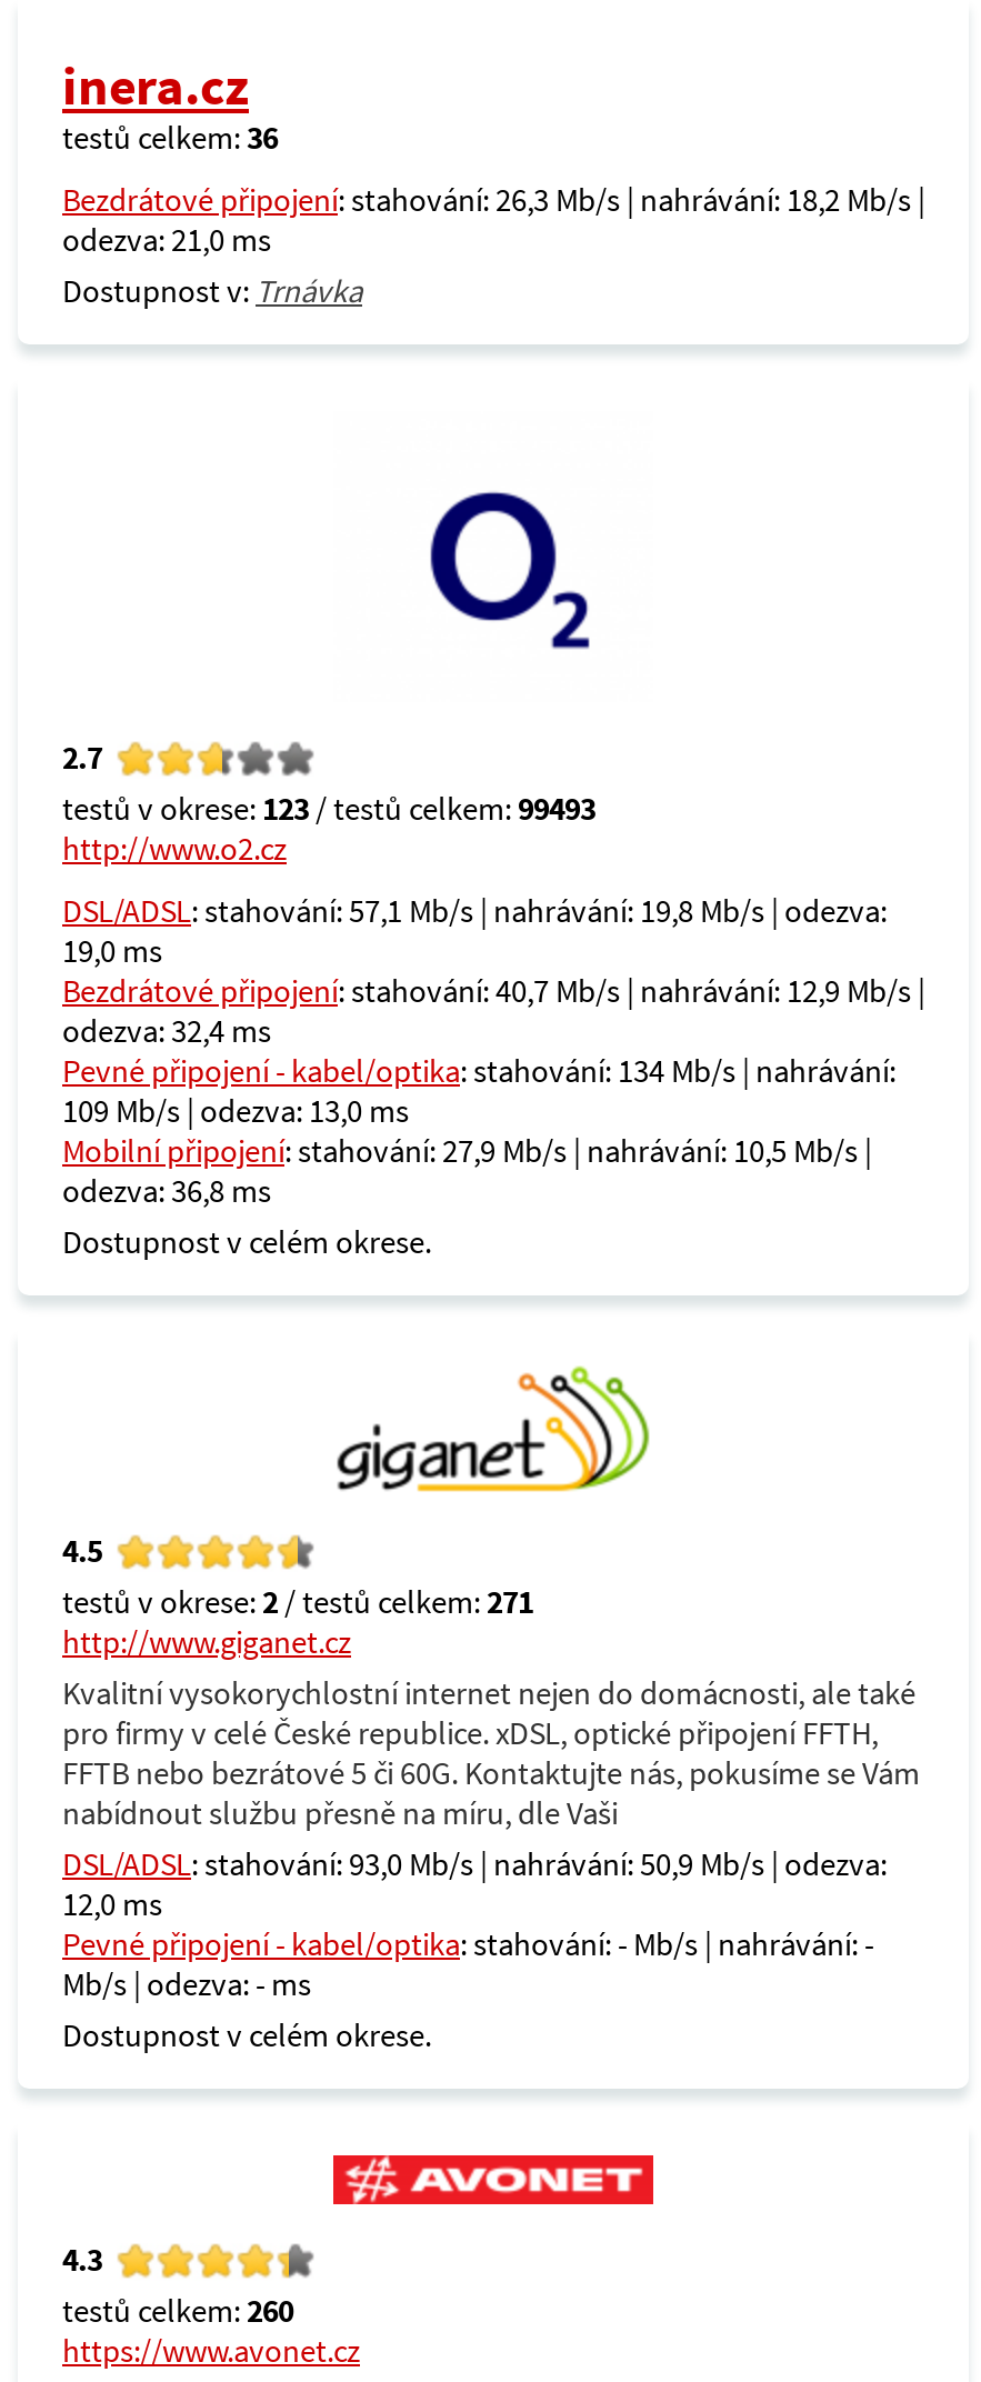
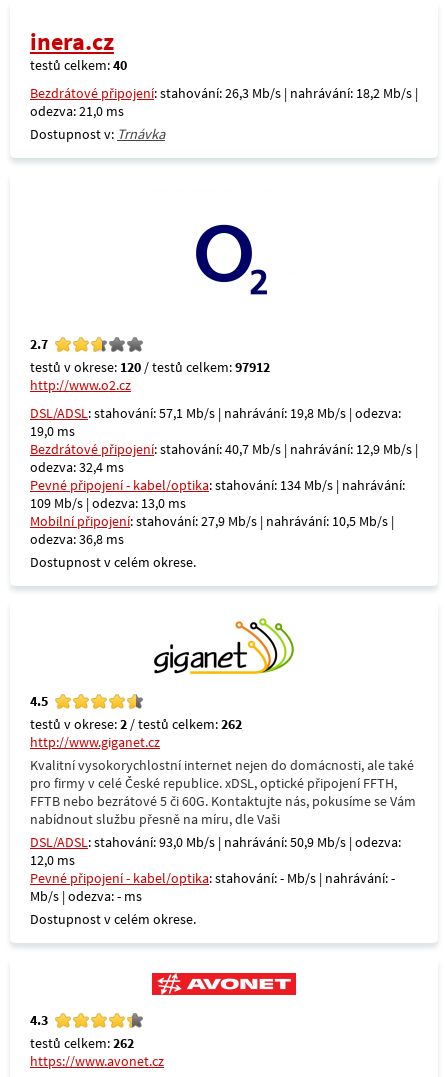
- testů celkem: 36
+ testů celkem: 40

- testů v okrese: 123 / testů celkem: 99493
+ testů v okrese: 120 / testů celkem: 97912

- testů v okrese: 2 / testů celkem: 271
+ testů v okrese: 2 / testů celkem: 262

- testů celkem: 260
+ testů celkem: 262
